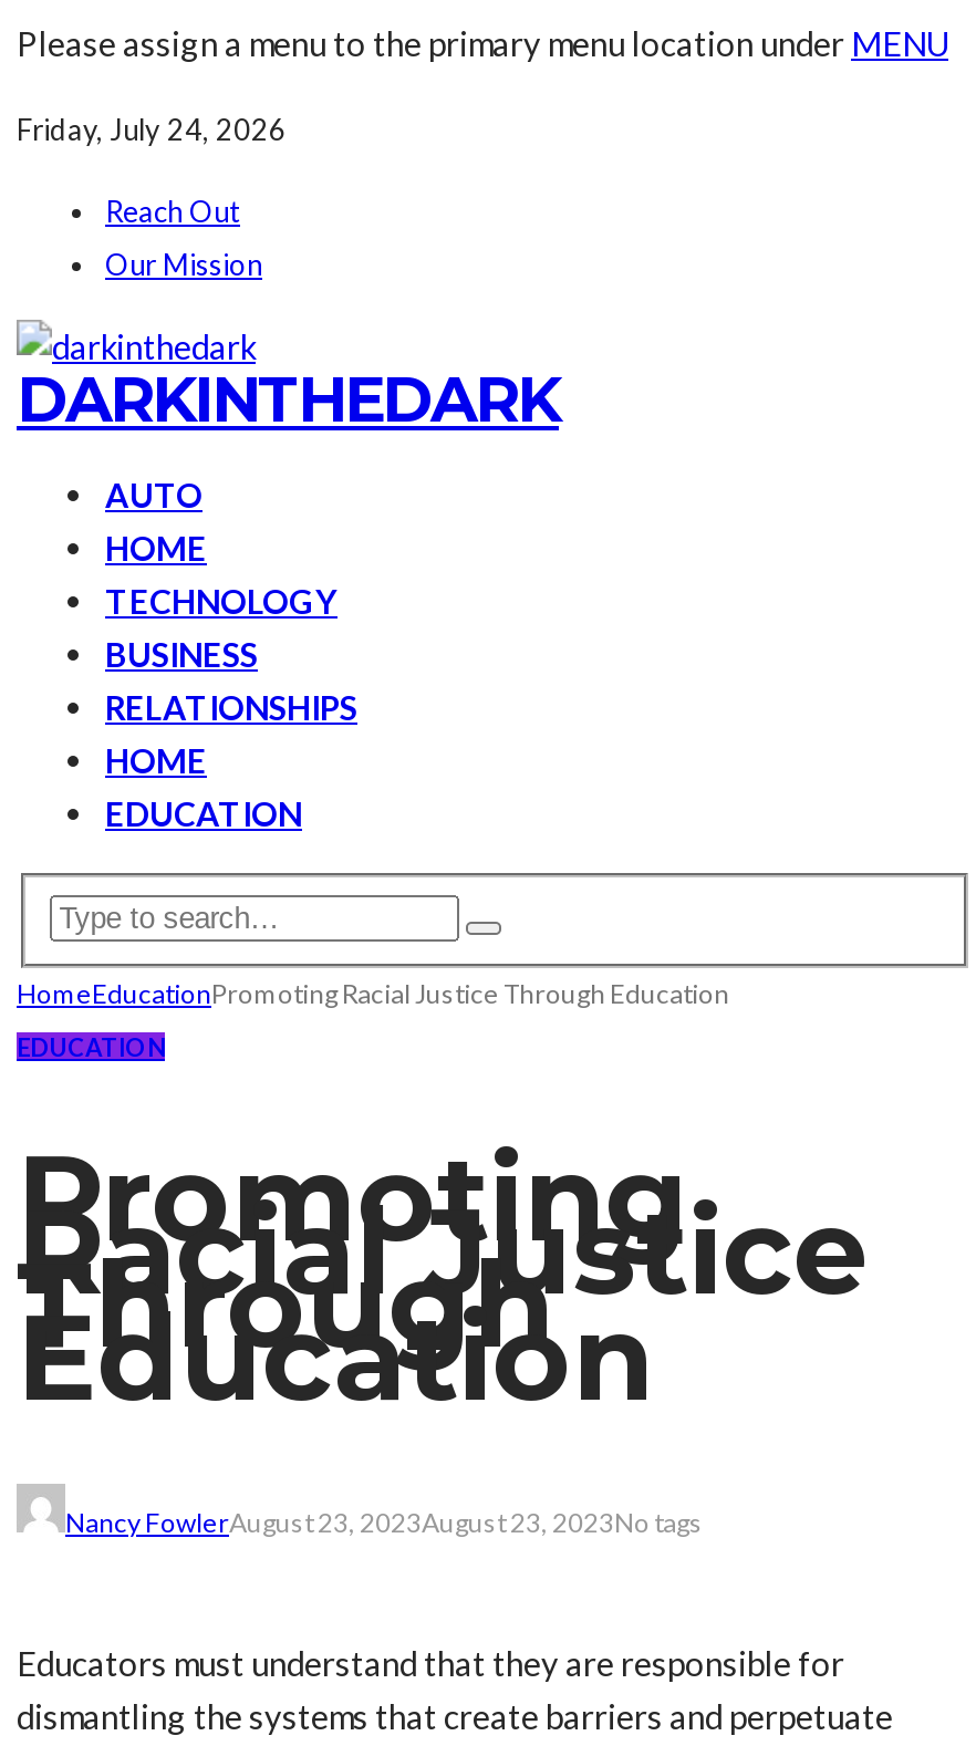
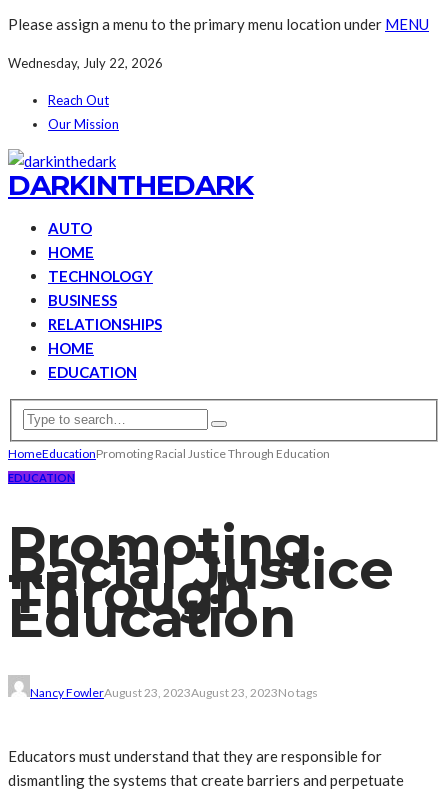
- Friday, July 24, 2026
+ Wednesday, July 22, 2026
